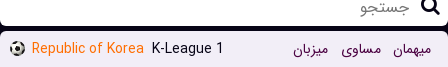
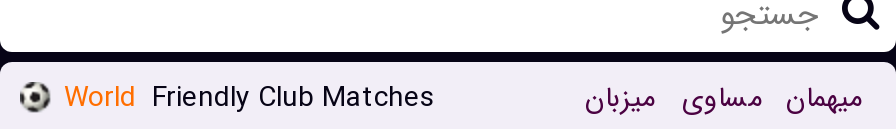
- Republic of Korea K-League 1
+ World Friendly Club Matches
